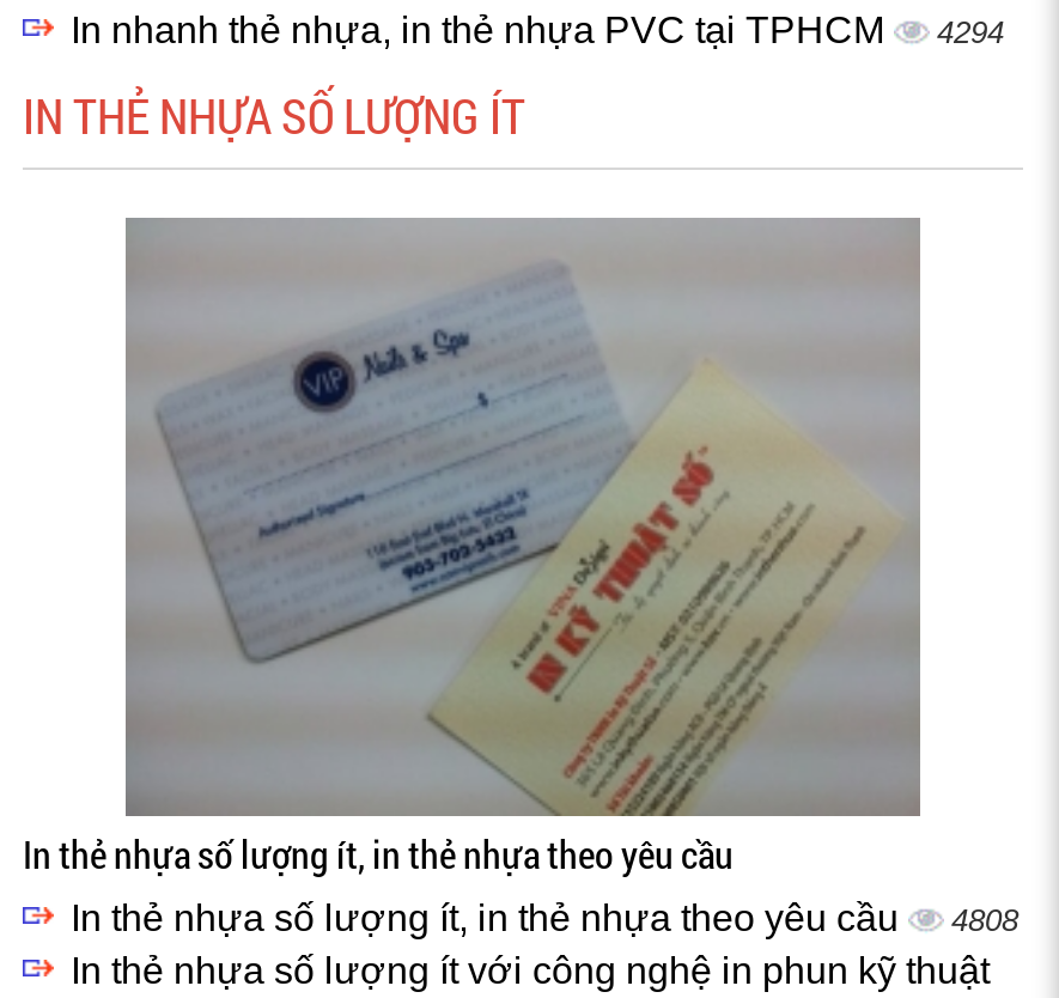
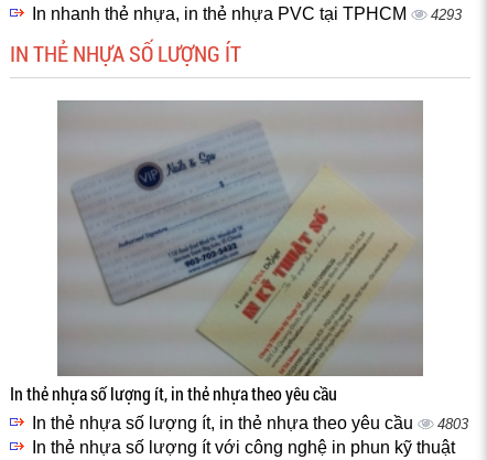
- In nhanh thẻ nhựa, in thẻ nhựa PVC tại TPHCM 4294
+ In nhanh thẻ nhựa, in thẻ nhựa PVC tại TPHCM 4293

- In thẻ nhựa số lượng ít, in thẻ nhựa theo yêu cầu 4808
+ In thẻ nhựa số lượng ít, in thẻ nhựa theo yêu cầu 4803
